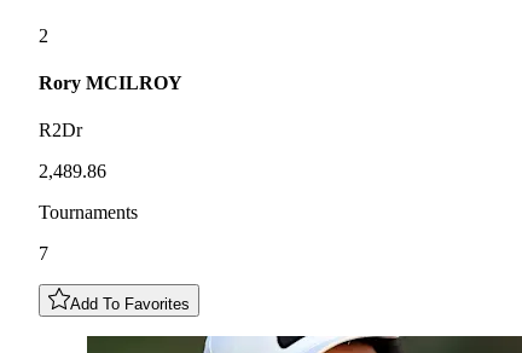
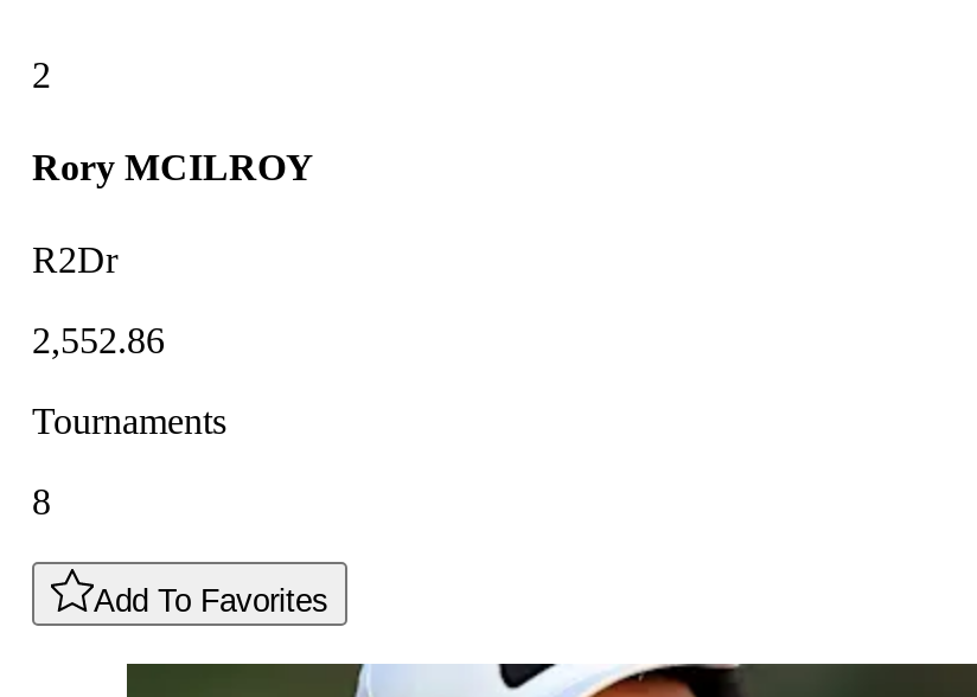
- 2,489.86
+ 2,552.86

- 7
+ 8
